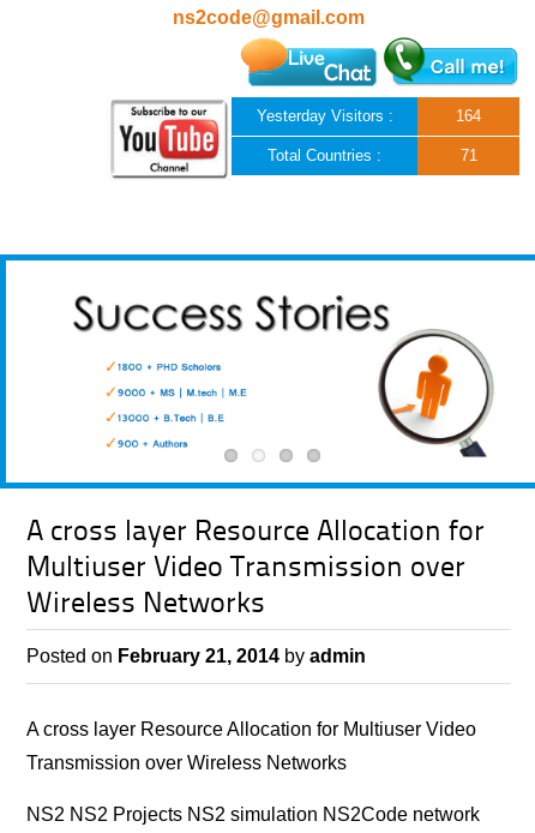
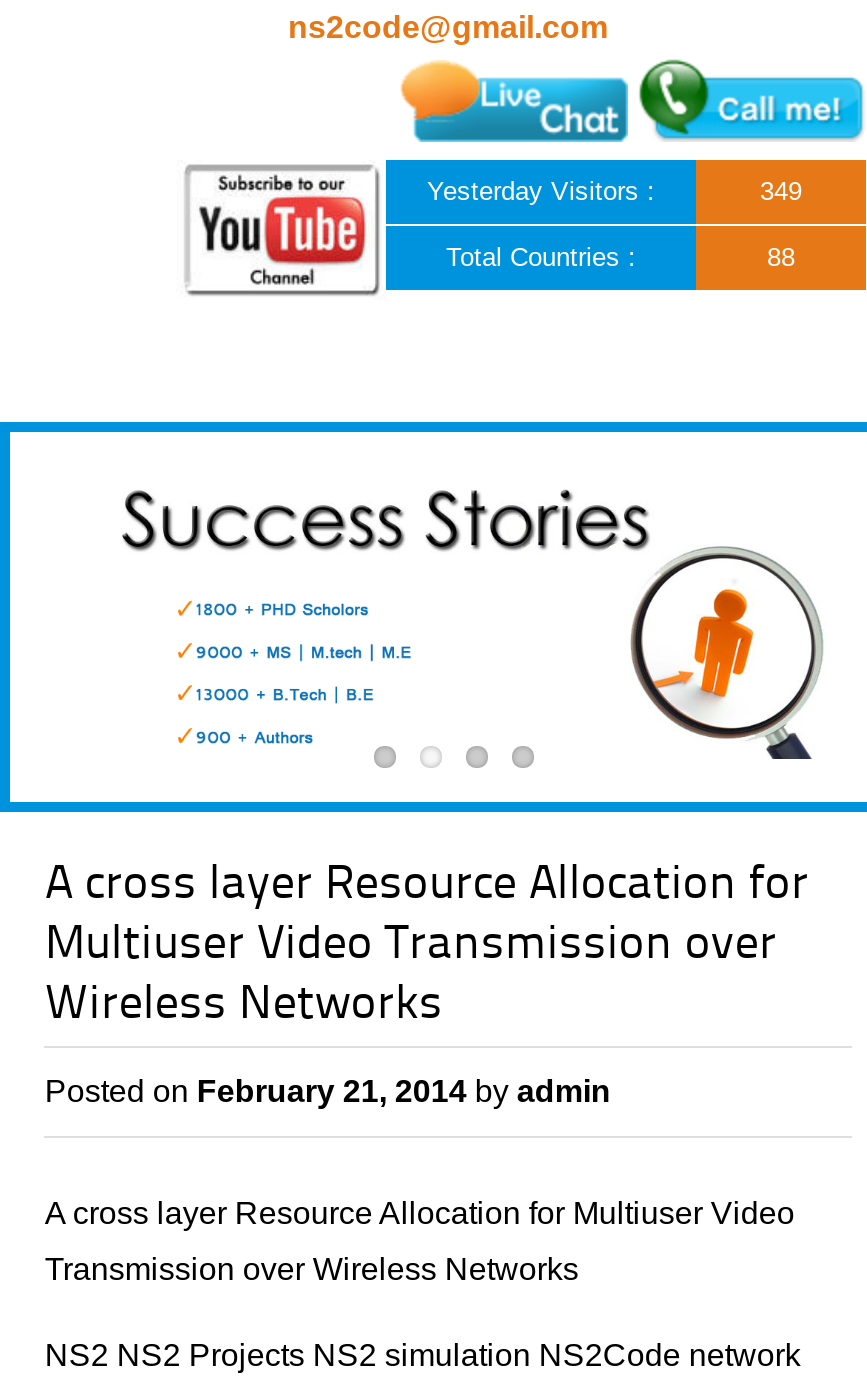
- 164
+ 349

- 71
+ 88
